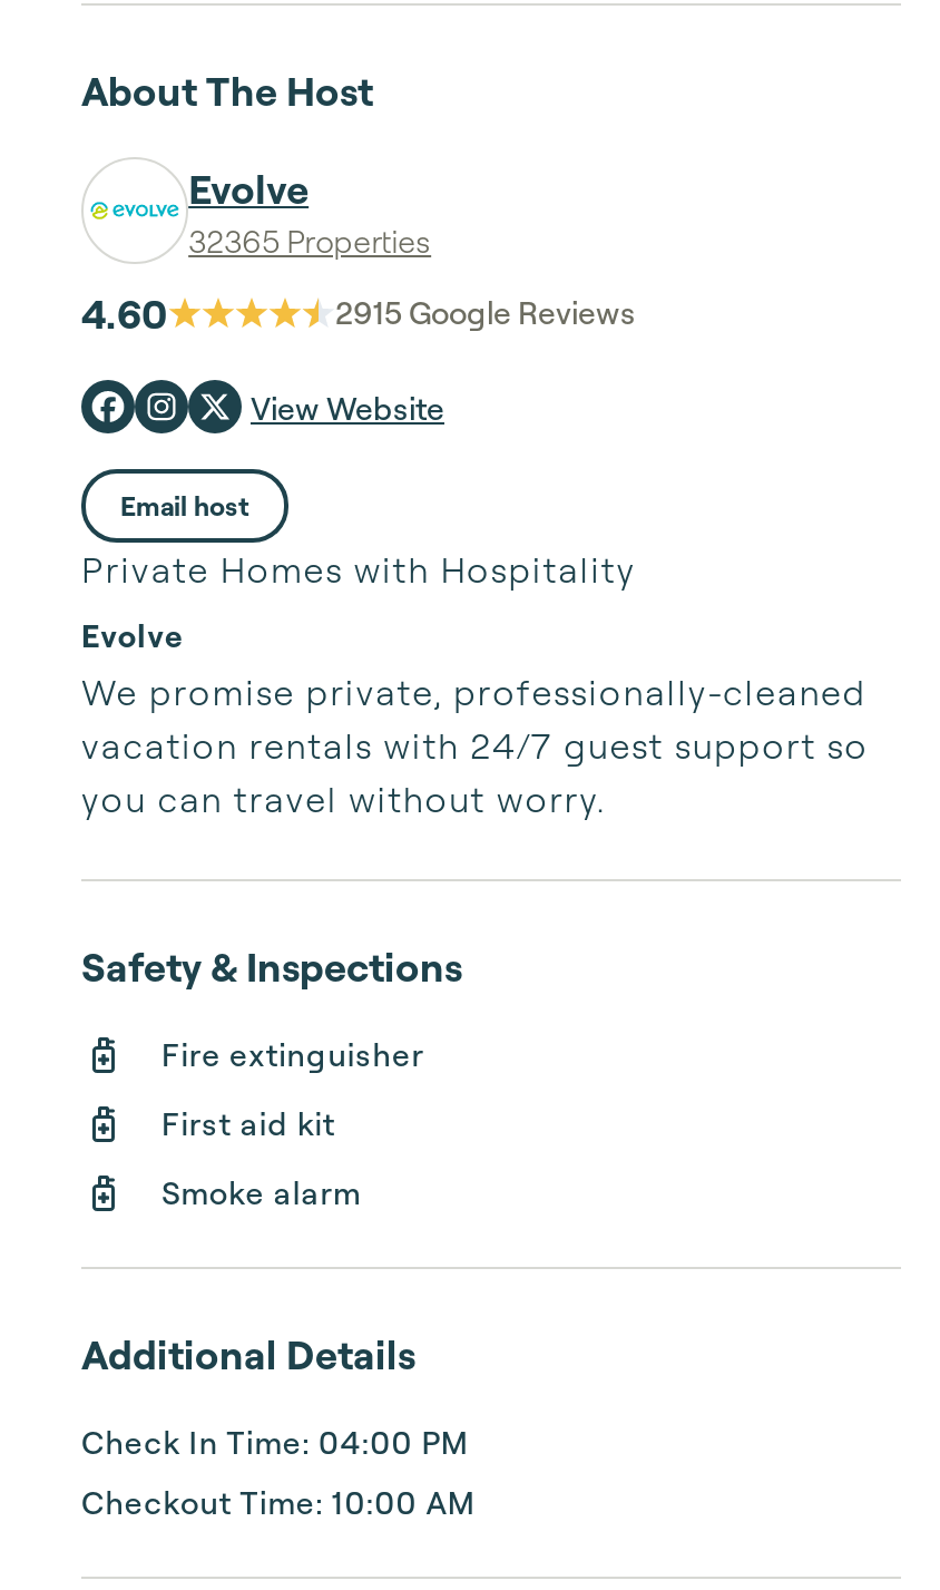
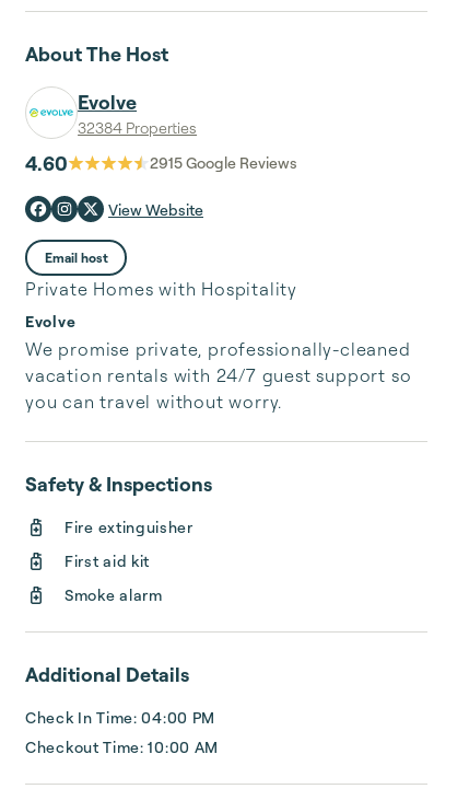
- 32365 Properties
+ 32384 Properties
